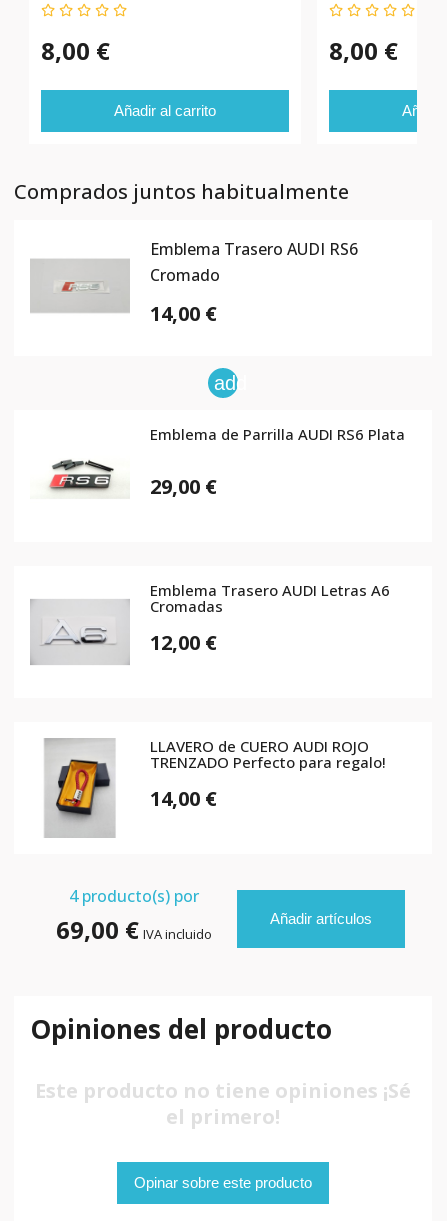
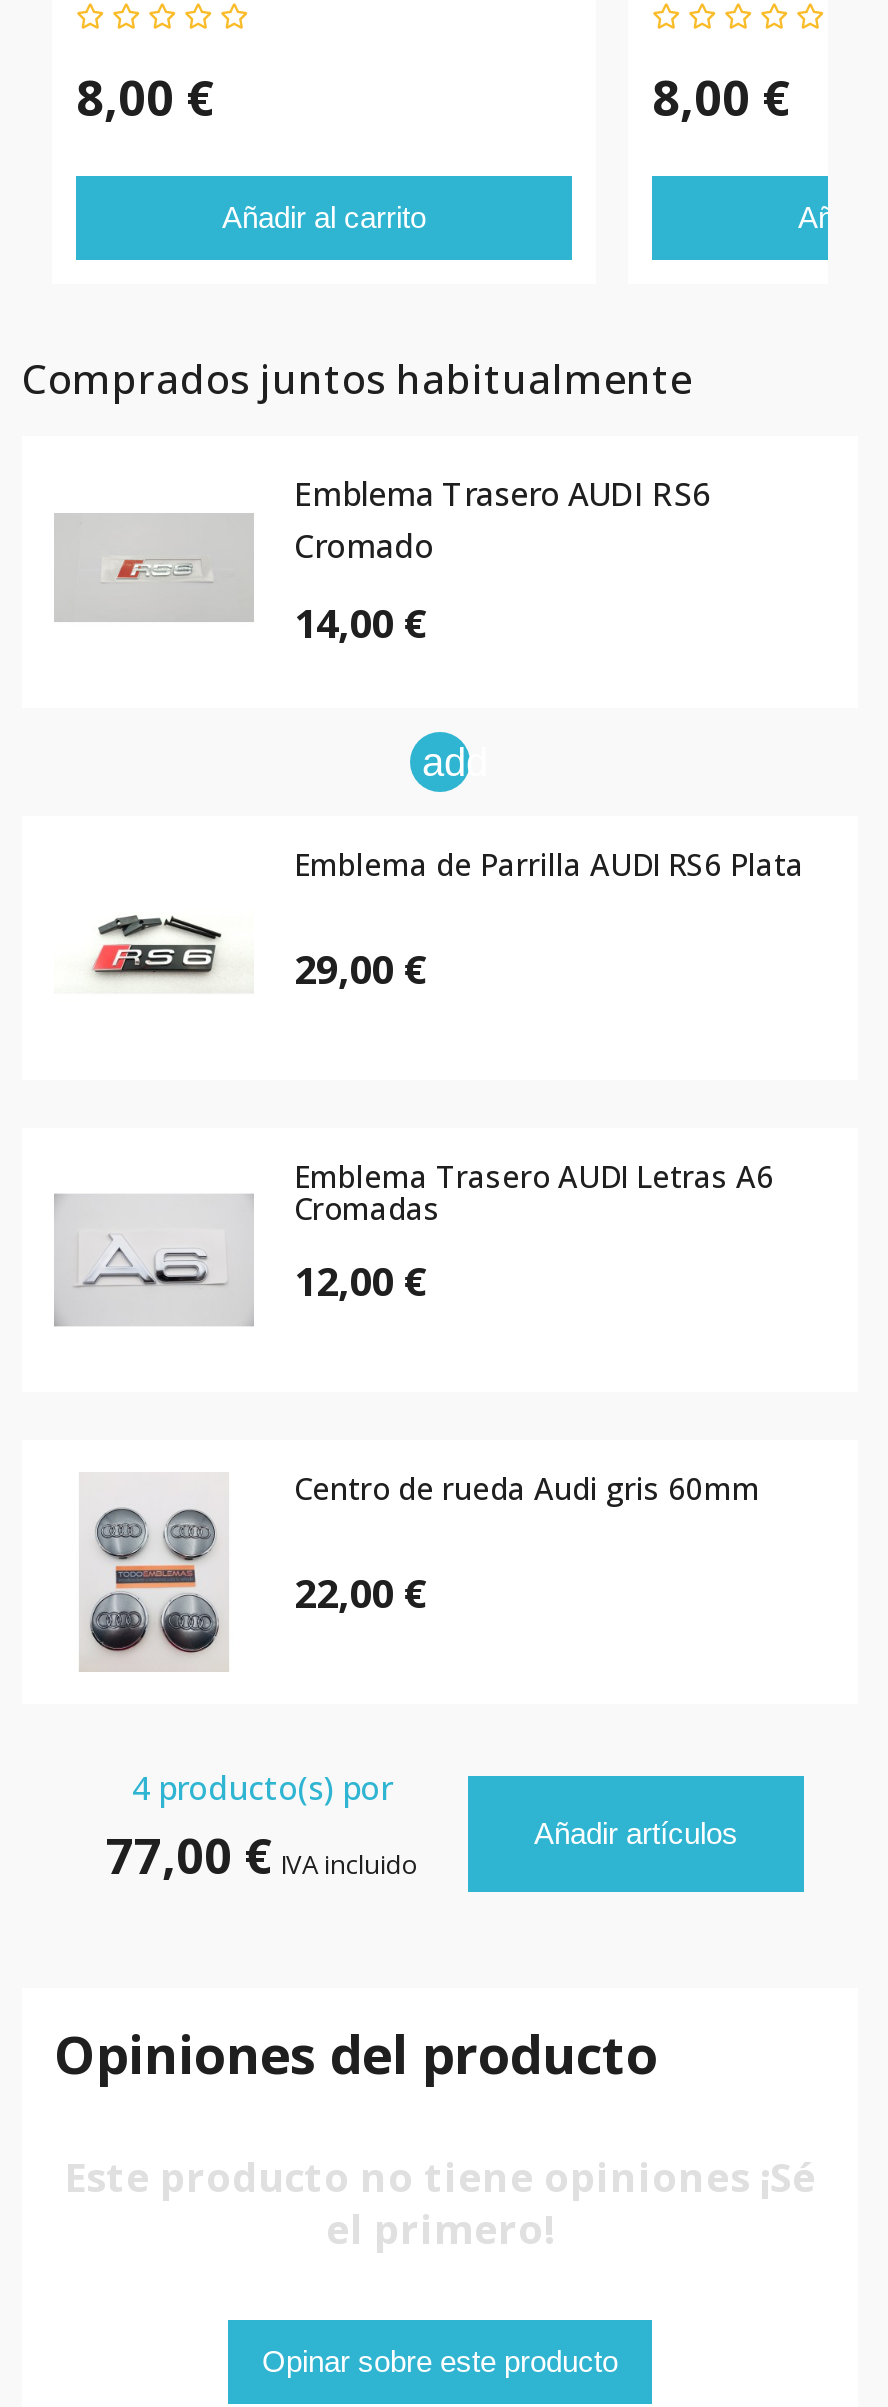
- [image]
- LLAVERO de CUERO AUDI ROJO
- TRENZADO Perfecto para regalo!
+ [image]
+ Centro de rueda Audi gris 60mm

- 14,00 €
+ 22,00 €

- 69,00 € IVA incluido
+ 77,00 € IVA incluido
